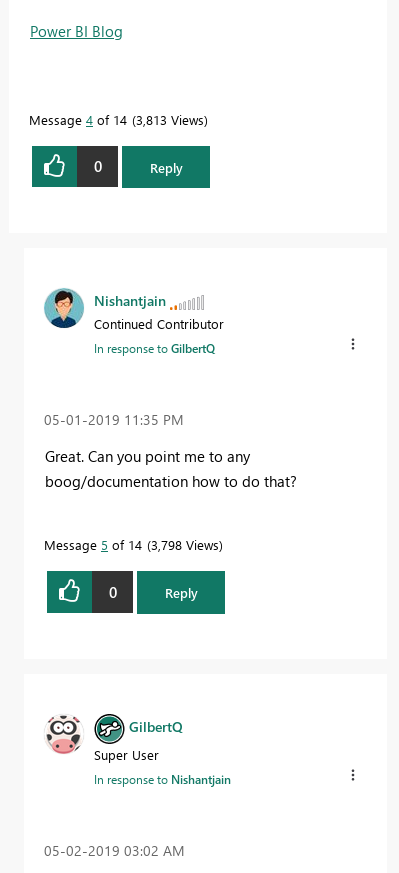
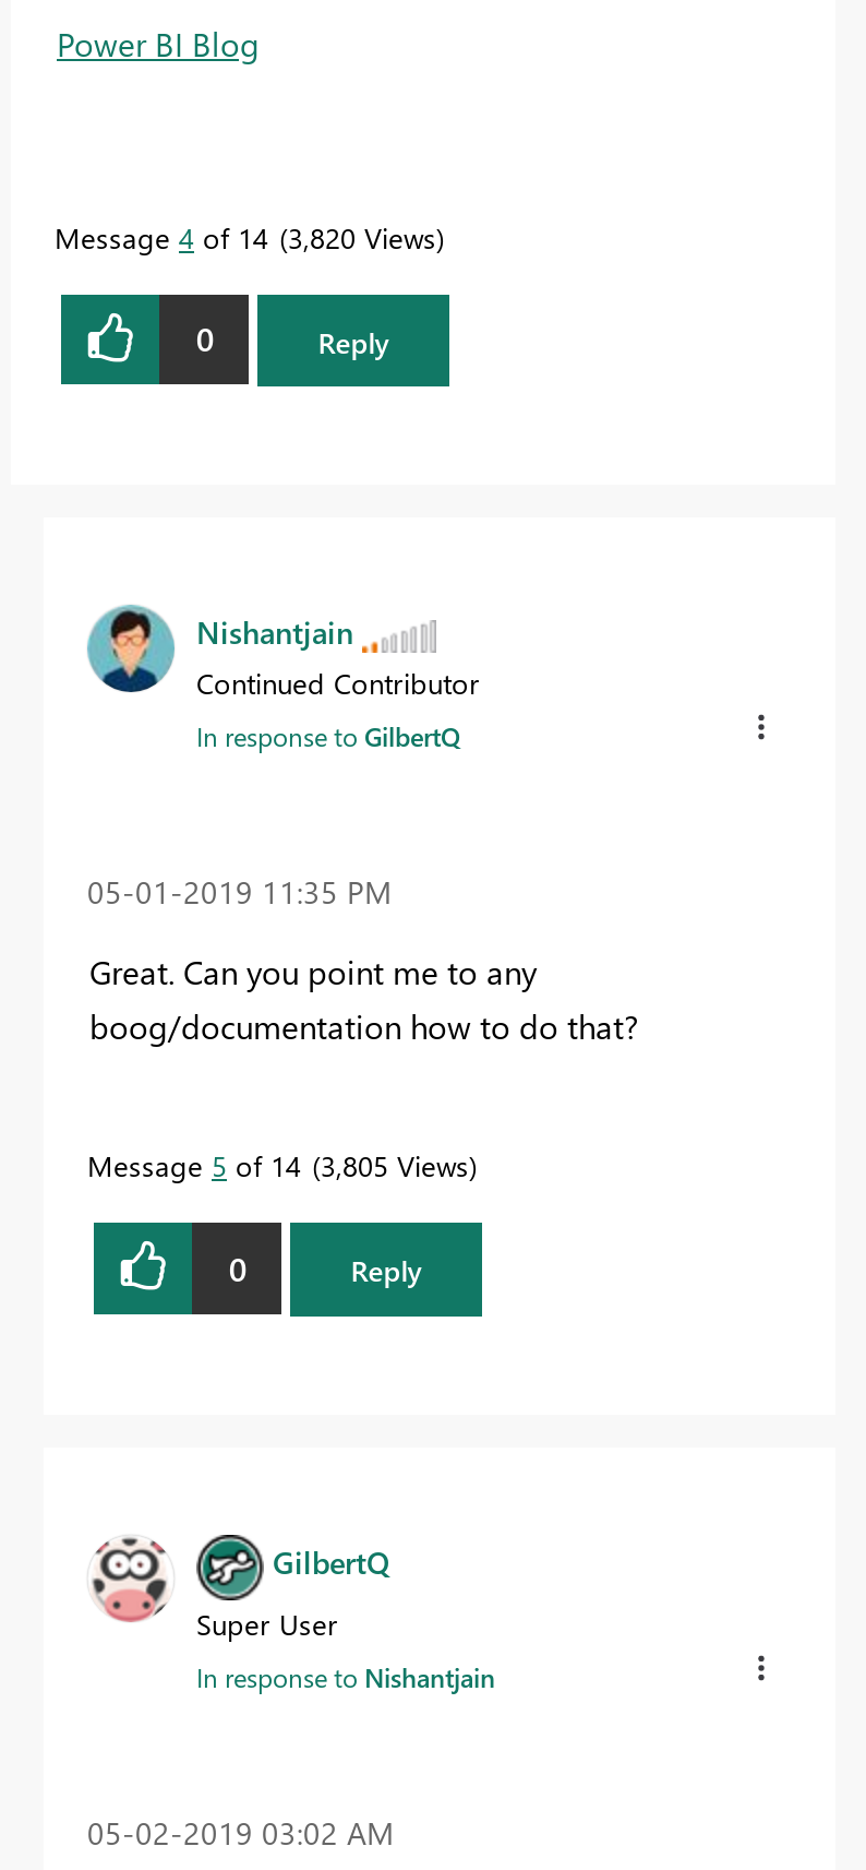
- Message 4 of 14 3,813 Views
+ Message 4 of 14 3,820 Views

- Message 5 of 14 3,798 Views
+ Message 5 of 14 3,805 Views
